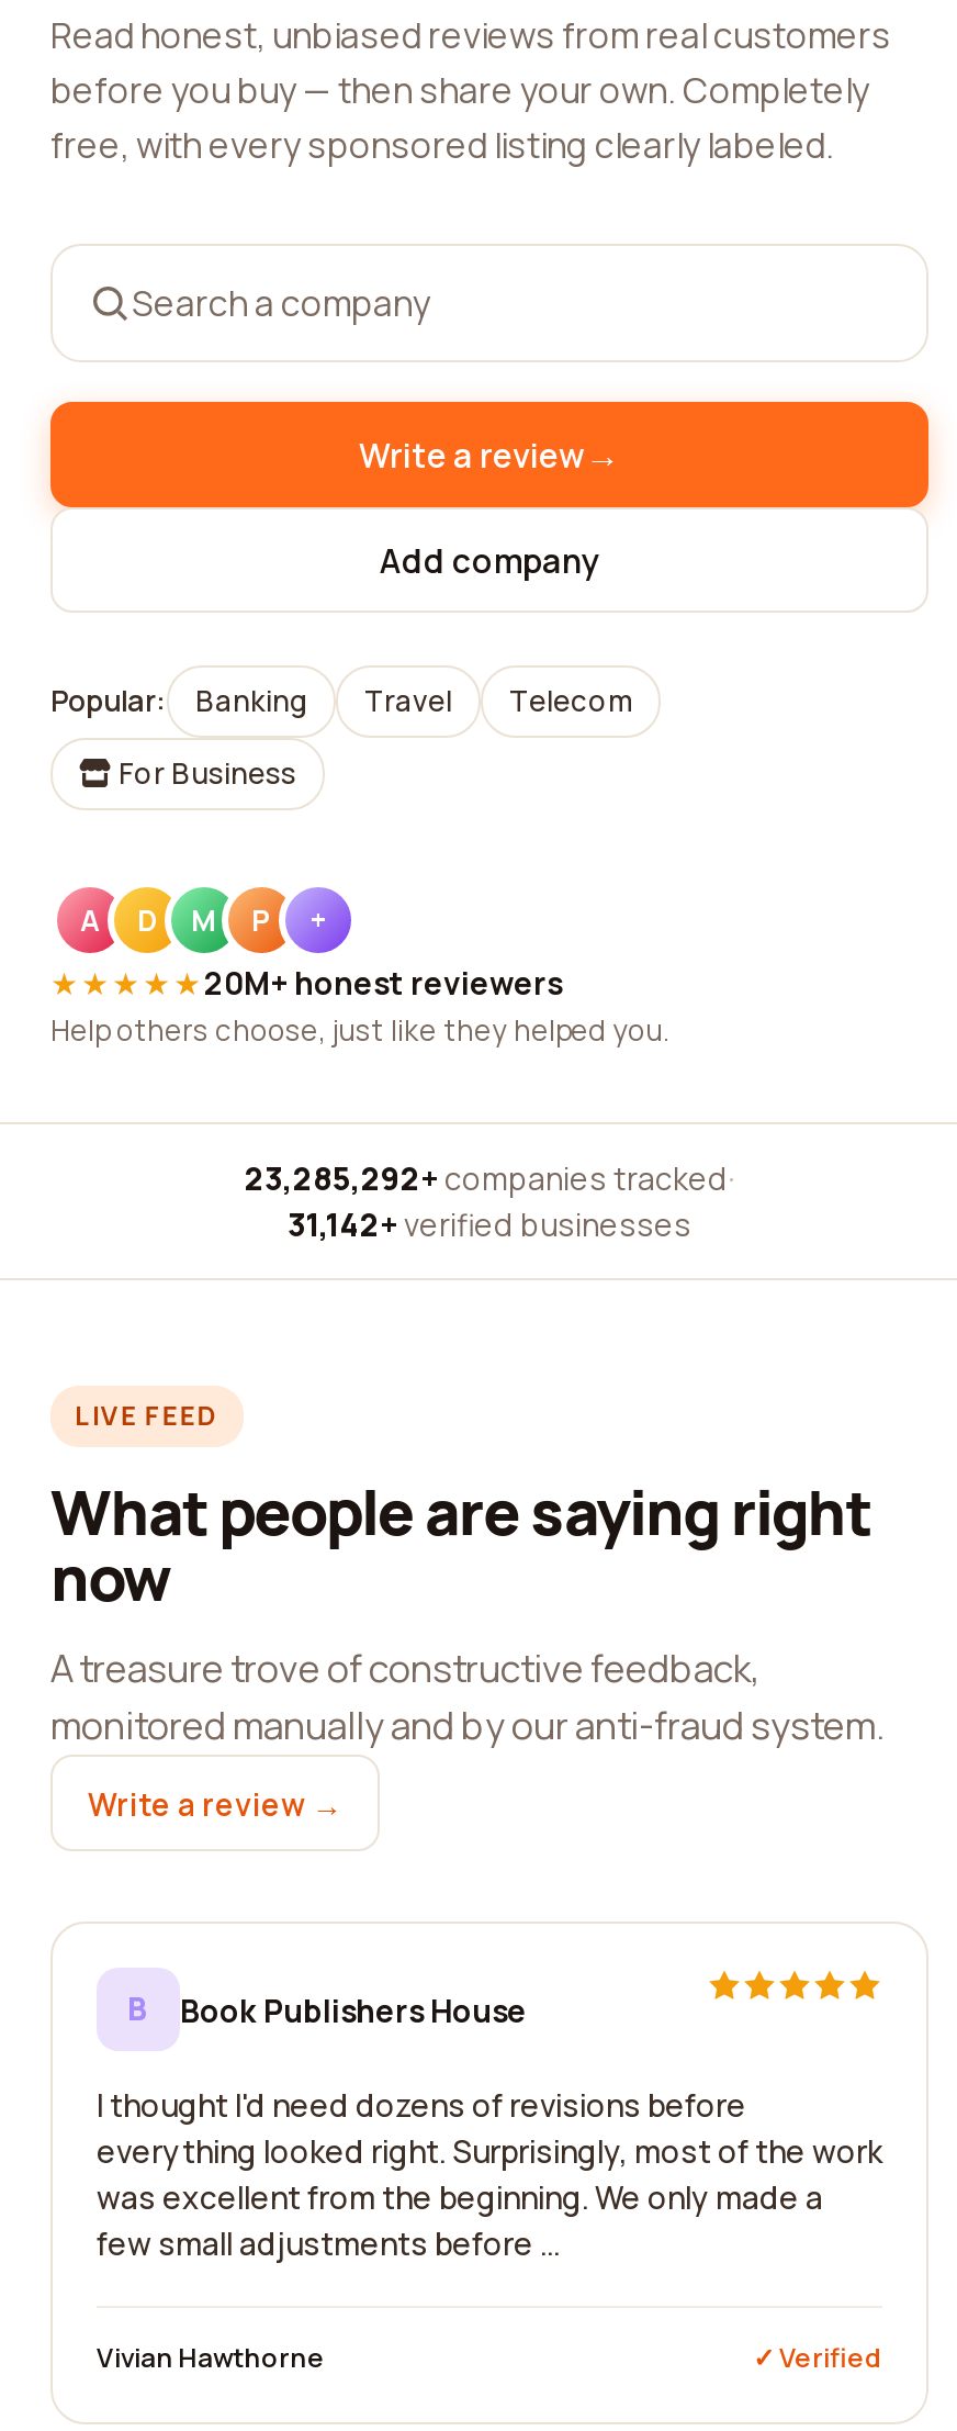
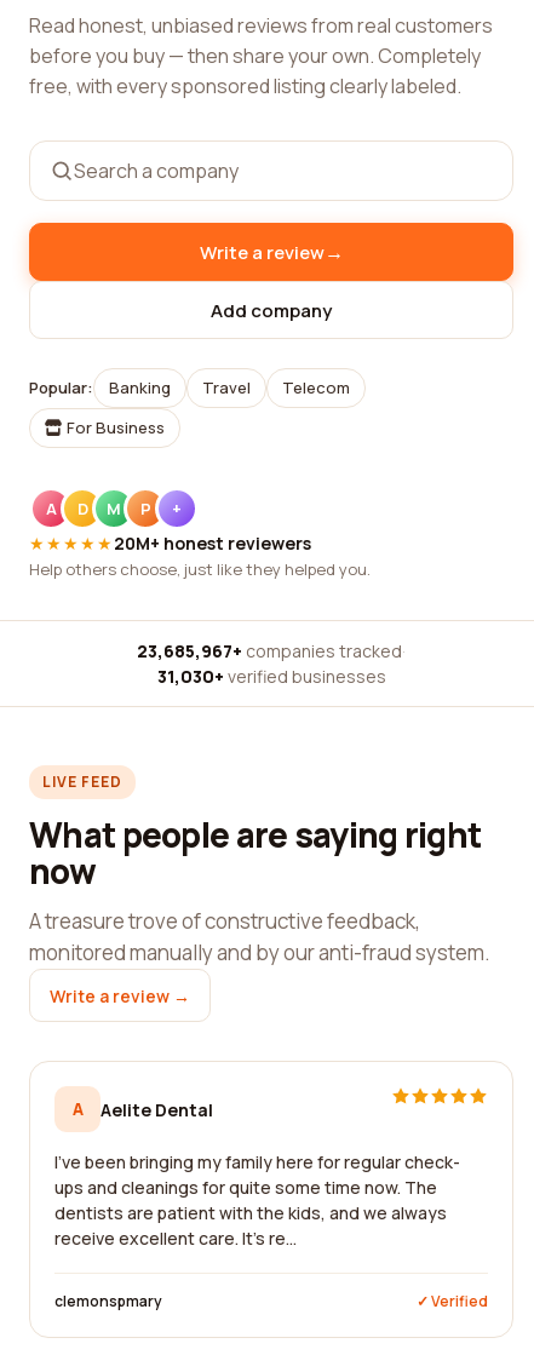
- 23,285,292+ companies tracked ·
+ 23,685,967+ companies tracked ·

- 31,142+ verified businesses
+ 31,030+ verified businesses

- B
- Book Publishers House
+ A
+ Aelite Dental

- I thought I'd need dozens of revisions before
- everything looked right. Surprisingly, most of the work
- was excellent from the beginning. We only made a
- few small adjustments before ...
+ I've been bringing my family here for regular check-
+ ups and cleanings for quite some time now. The
+ dentists are patient with the kids, and we always
+ receive excellent care. It's re...

- Vivian Hawthorne
+ clemonspmary
